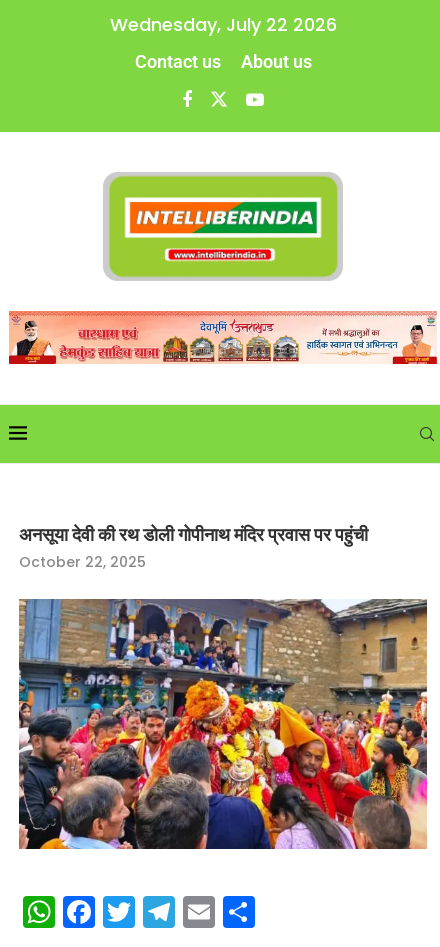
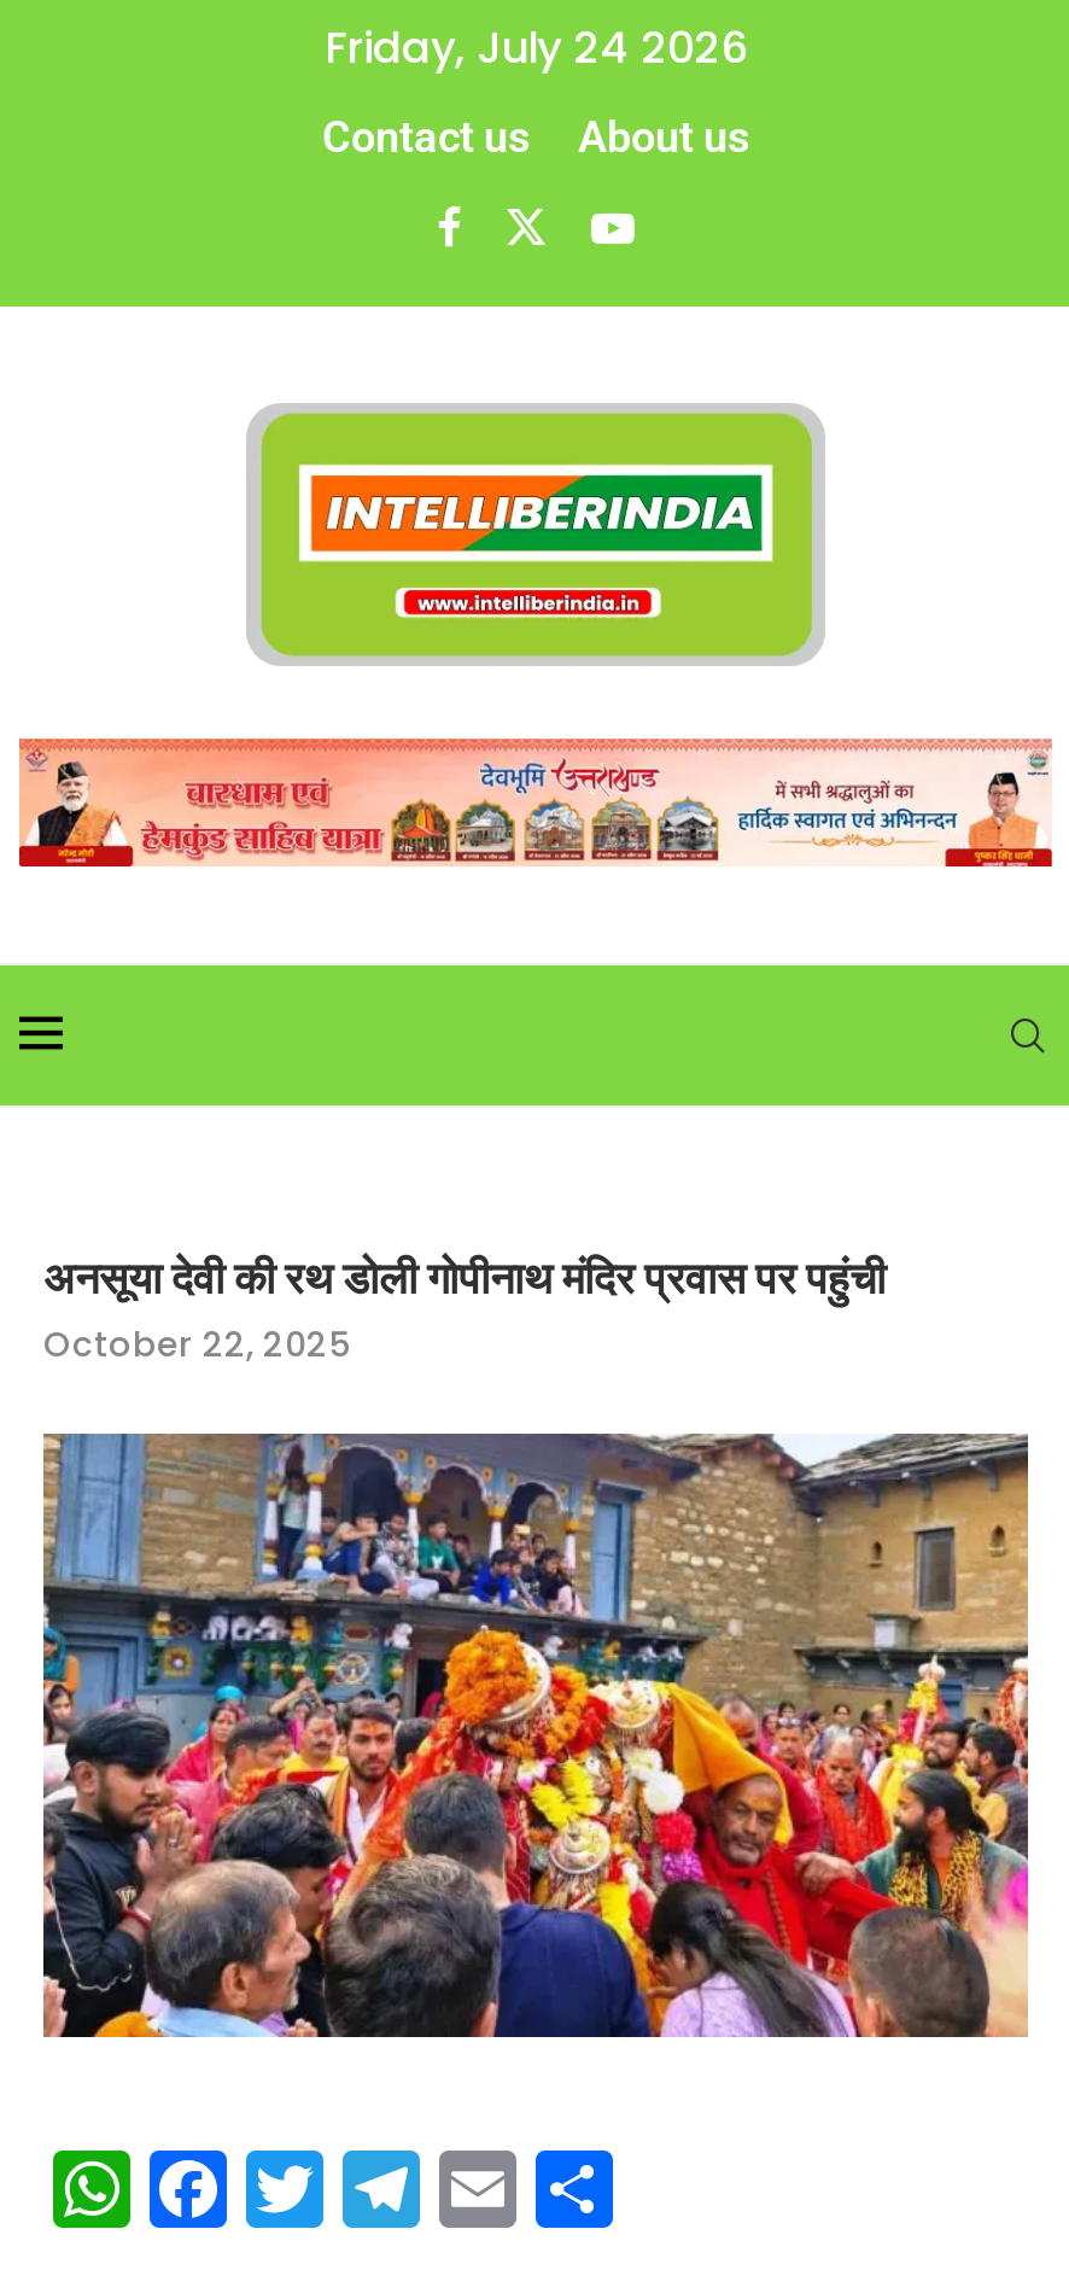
- Wednesday, July 22 2026
+ Friday, July 24 2026
